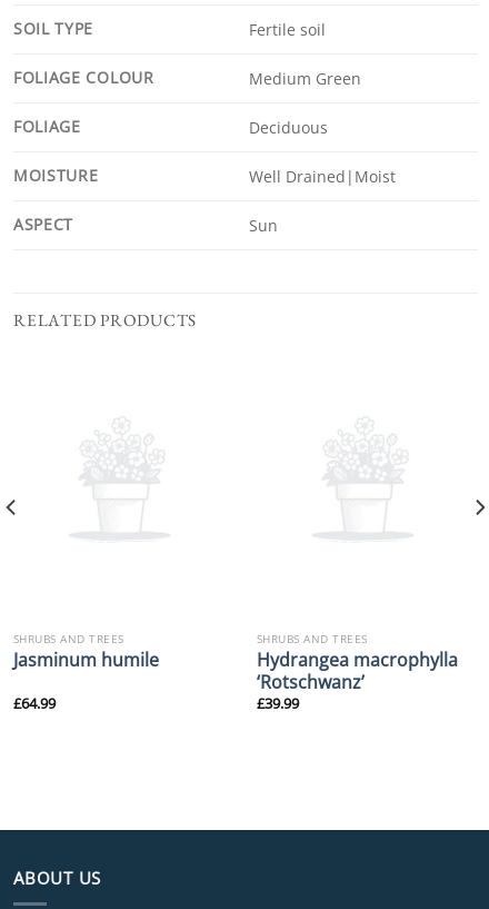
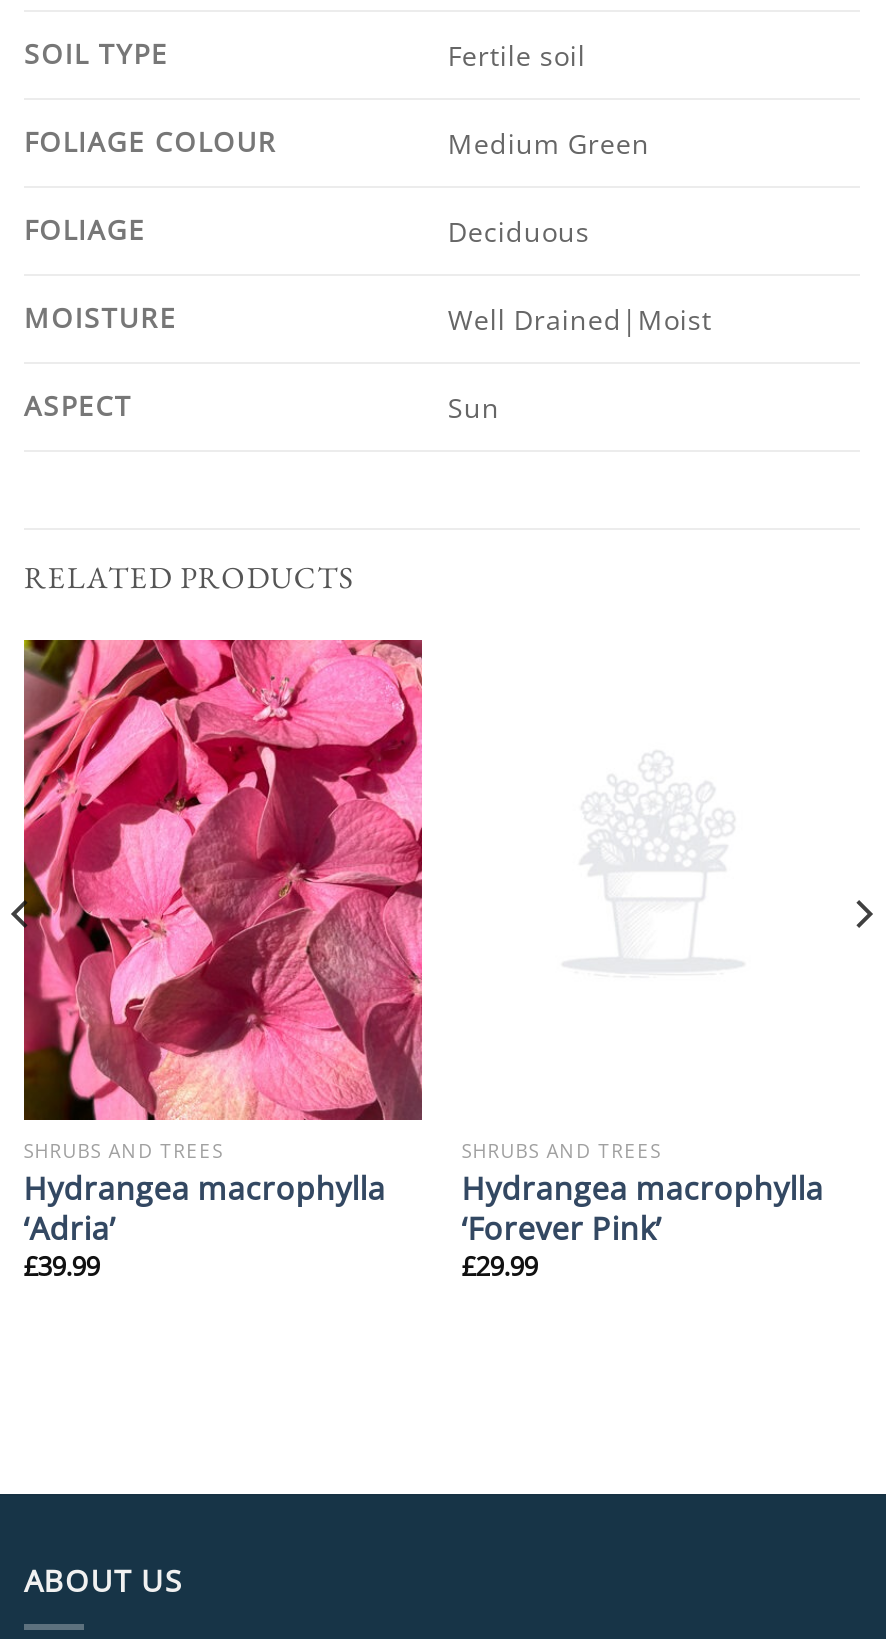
+ [image]

- Jasminum humile
- £64.99
+ Hydrangea macrophylla
+ ‘Adria’
+ £39.99

- ‘Rotschwanz’
- £39.99
+ ‘Forever Pink’
+ £29.99
